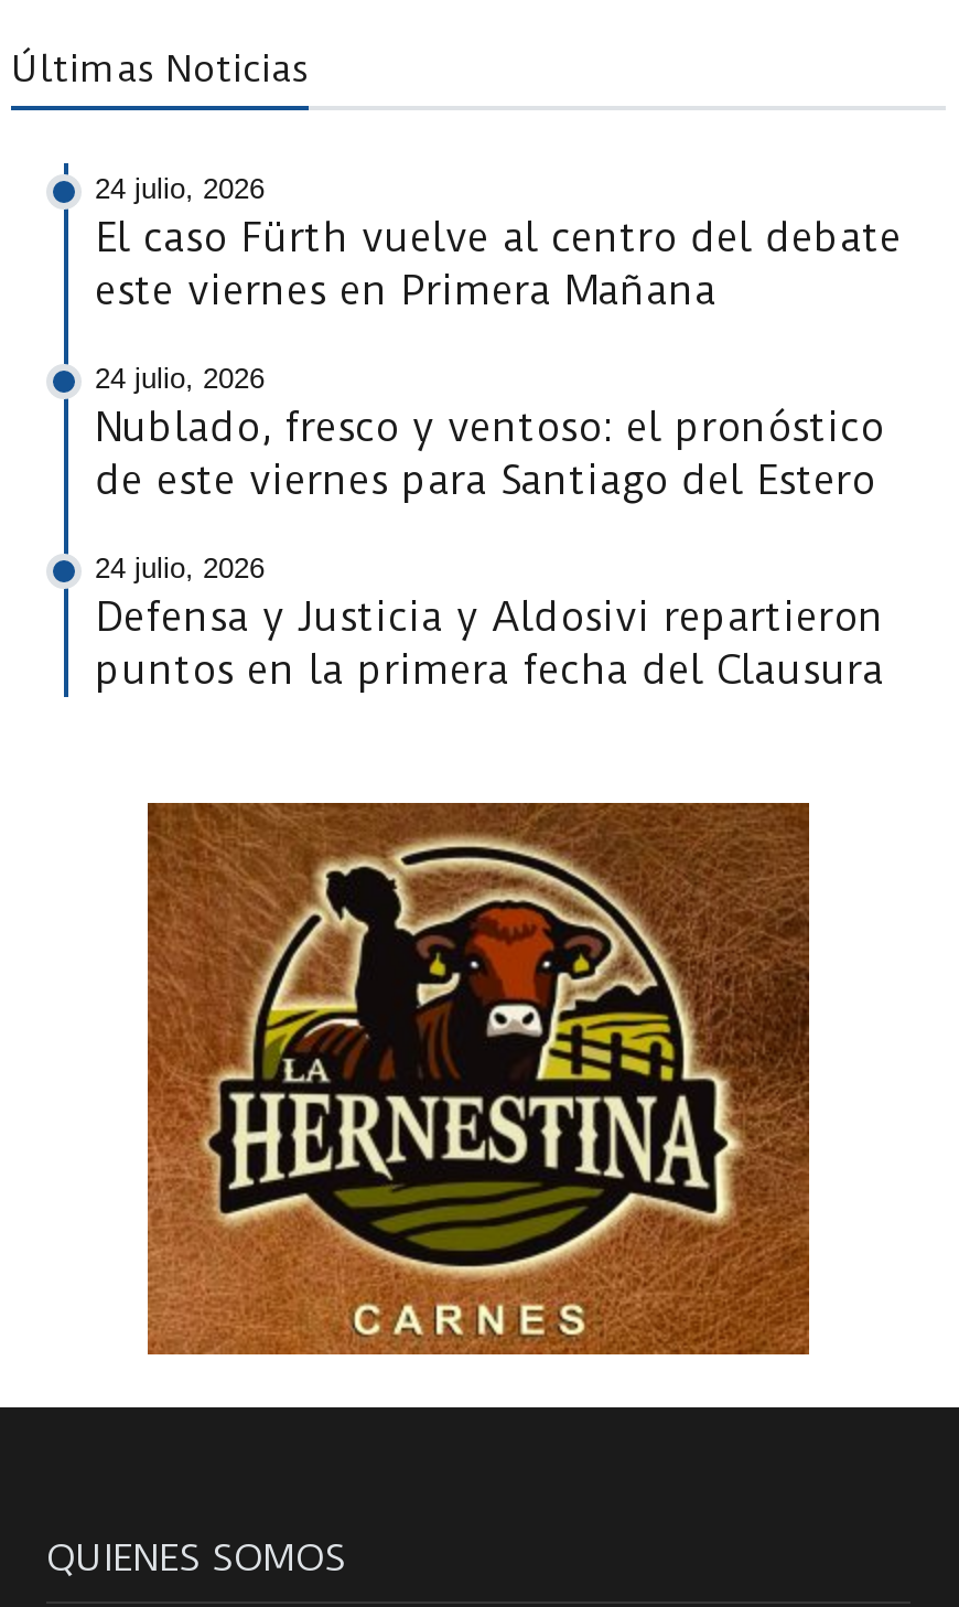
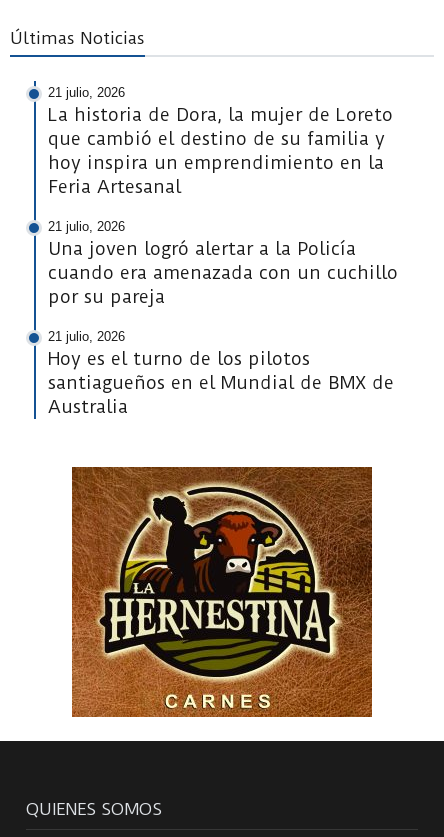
- 24 julio, 2026
- El caso Fürth vuelve al centro del debate
- este viernes en Primera Mañana
+ 21 julio, 2026
+ La historia de Dora, la mujer de Loreto
+ que cambió el destino de su familia y
+ hoy inspira un emprendimiento en la
+ Feria Artesanal

- 24 julio, 2026
- Nublado, fresco y ventoso: el pronóstico
- de este viernes para Santiago del Estero
+ 21 julio, 2026
+ Una joven logró alertar a la Policía
+ cuando era amenazada con un cuchillo
+ por su pareja

- 24 julio, 2026
- Defensa y Justicia y Aldosivi repartieron
- puntos en la primera fecha del Clausura
+ 21 julio, 2026
+ Hoy es el turno de los pilotos
+ santiagueños en el Mundial de BMX de
+ Australia
